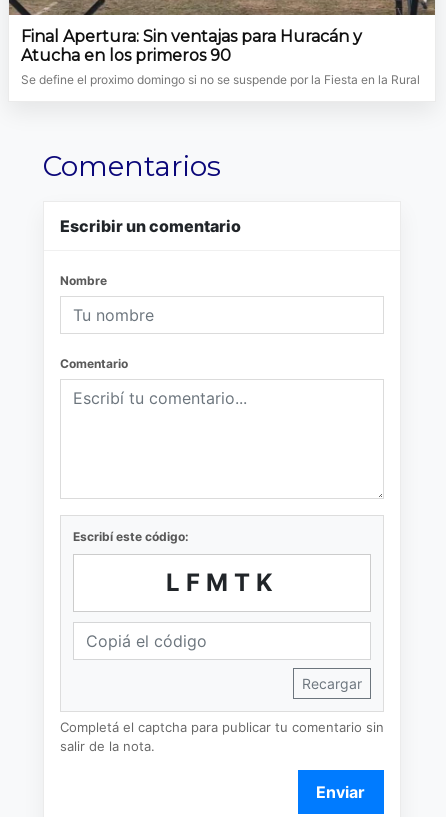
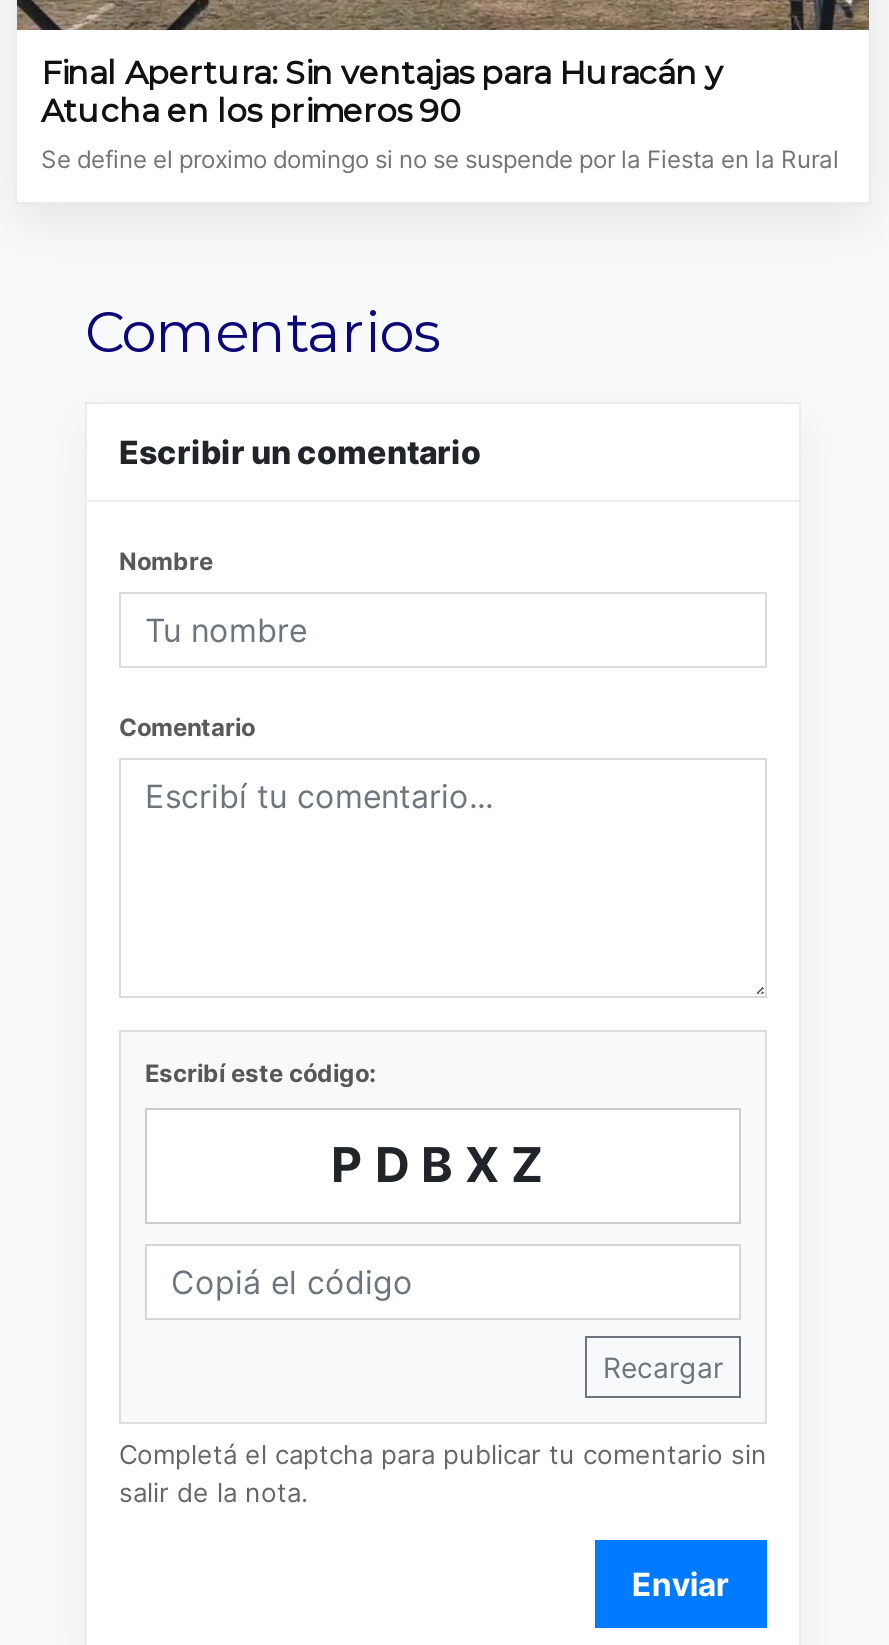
- LFMTK
+ PDBXZ
